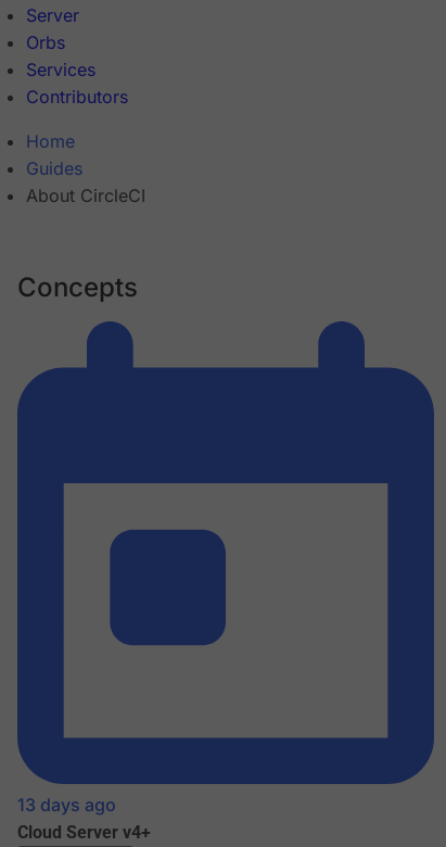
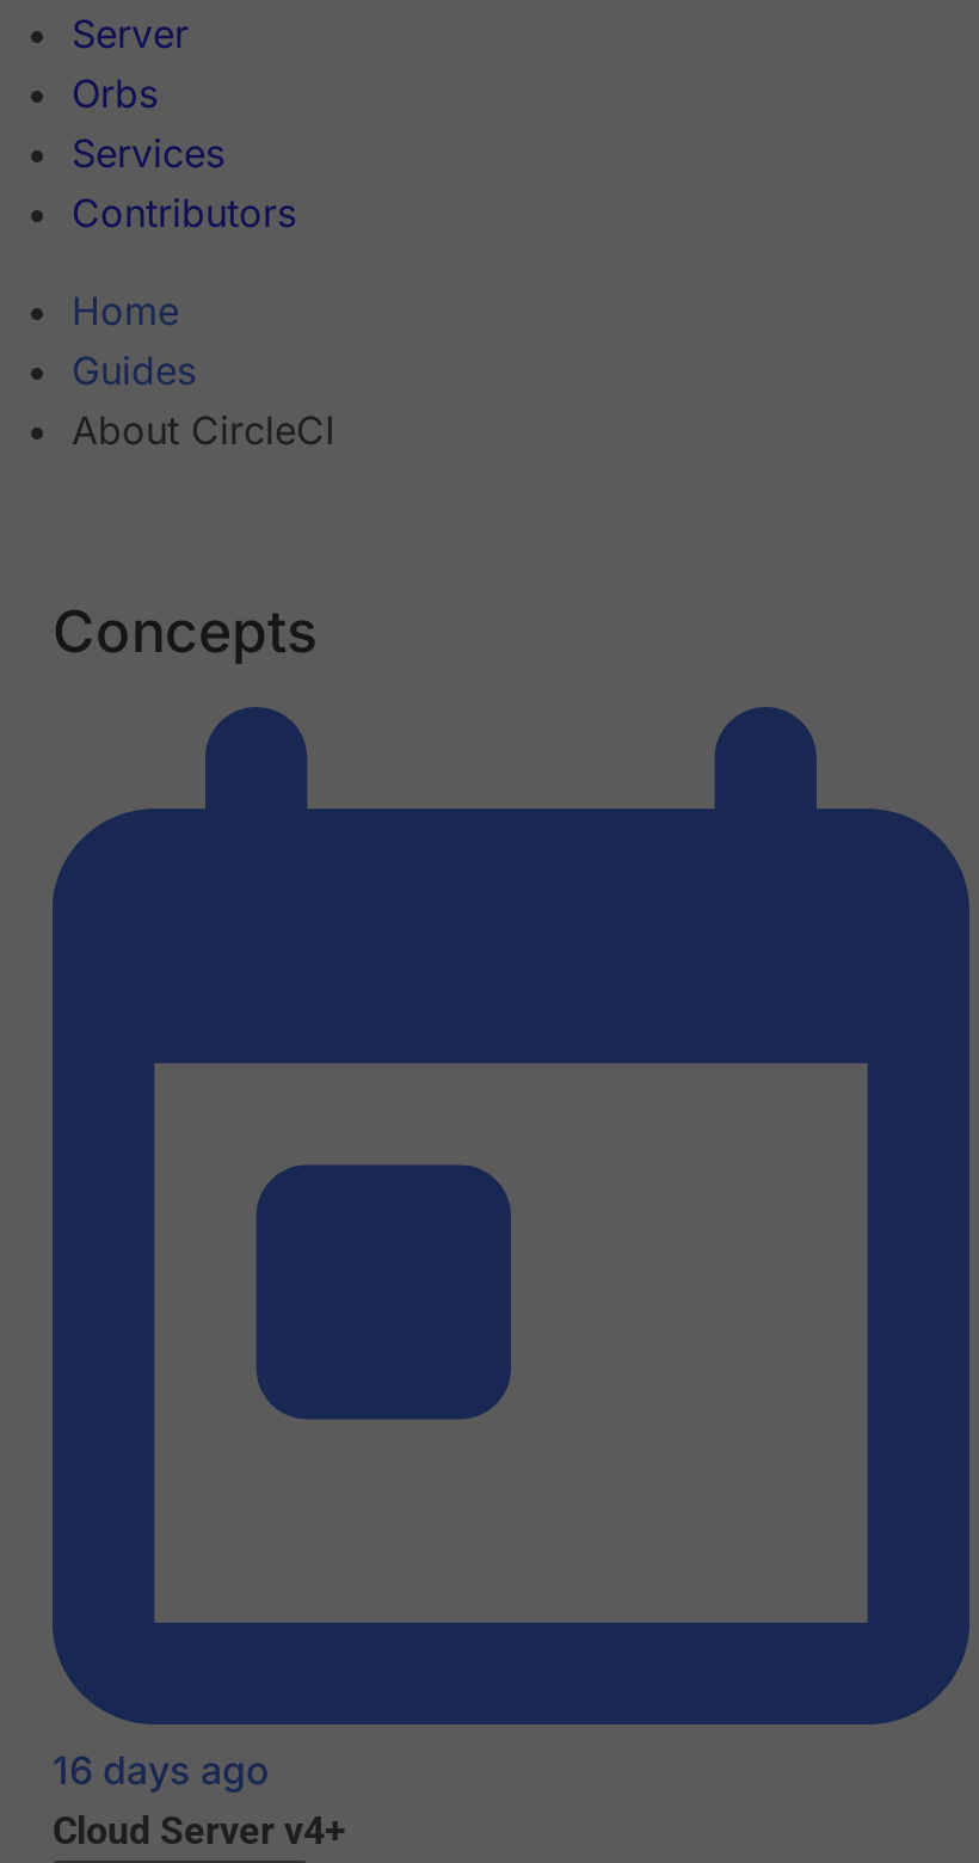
- 13 days ago
+ 16 days ago
